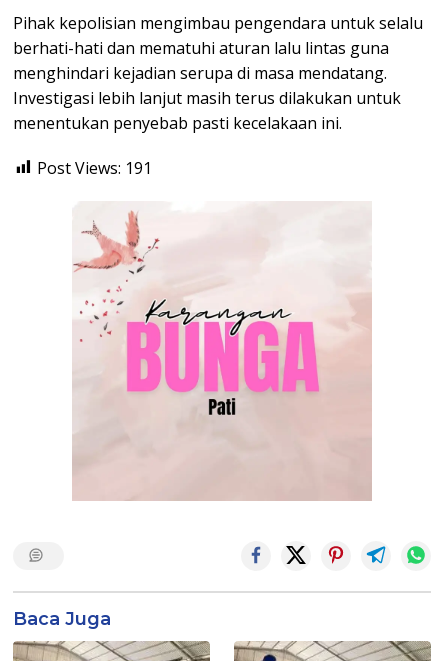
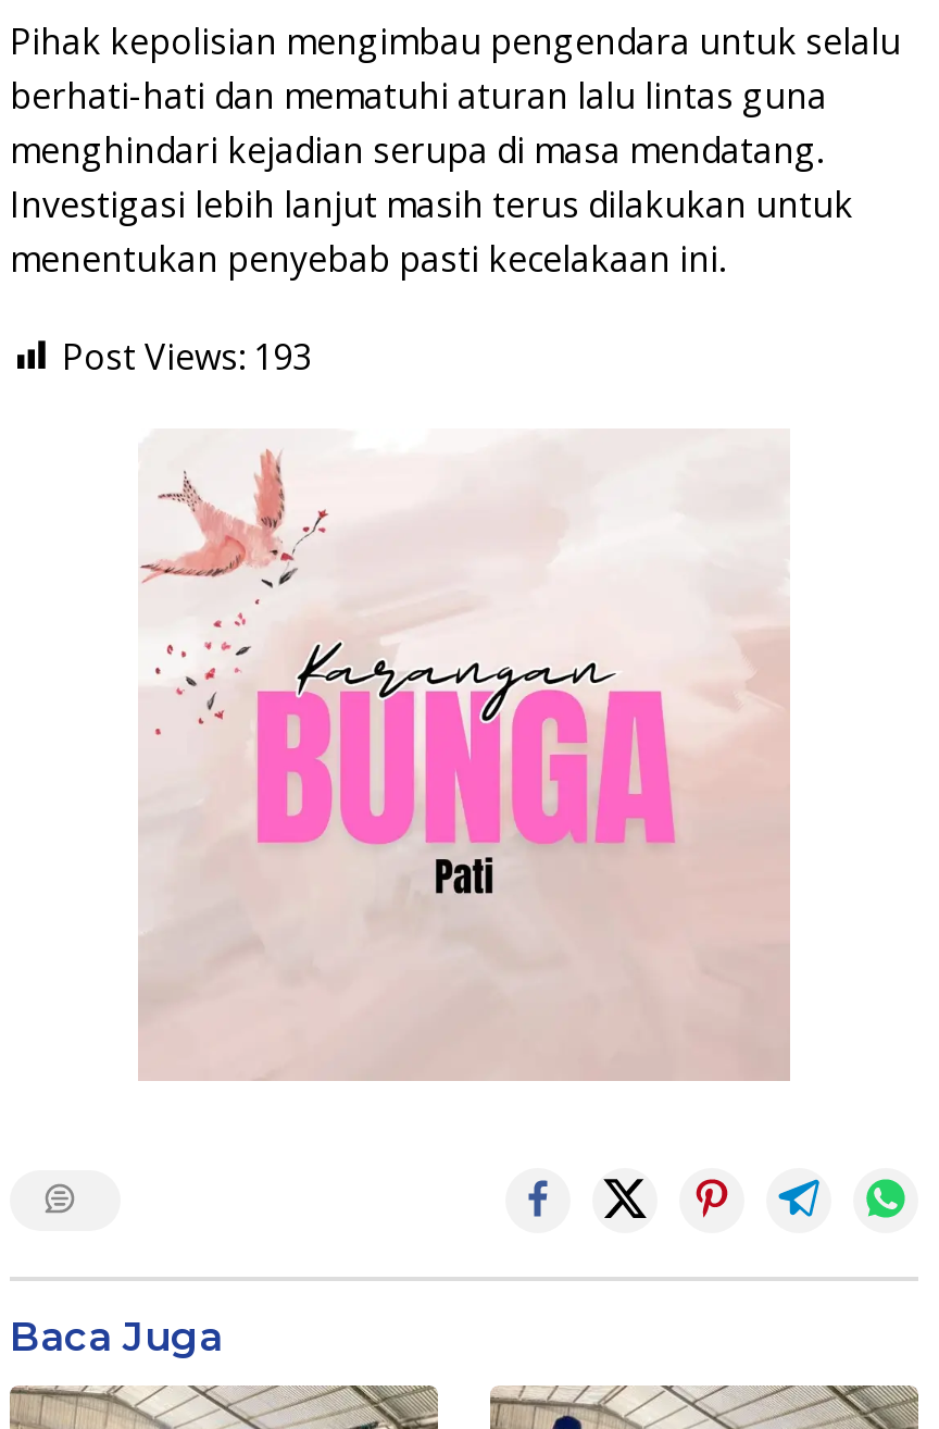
- Post Views: 191
+ Post Views: 193
